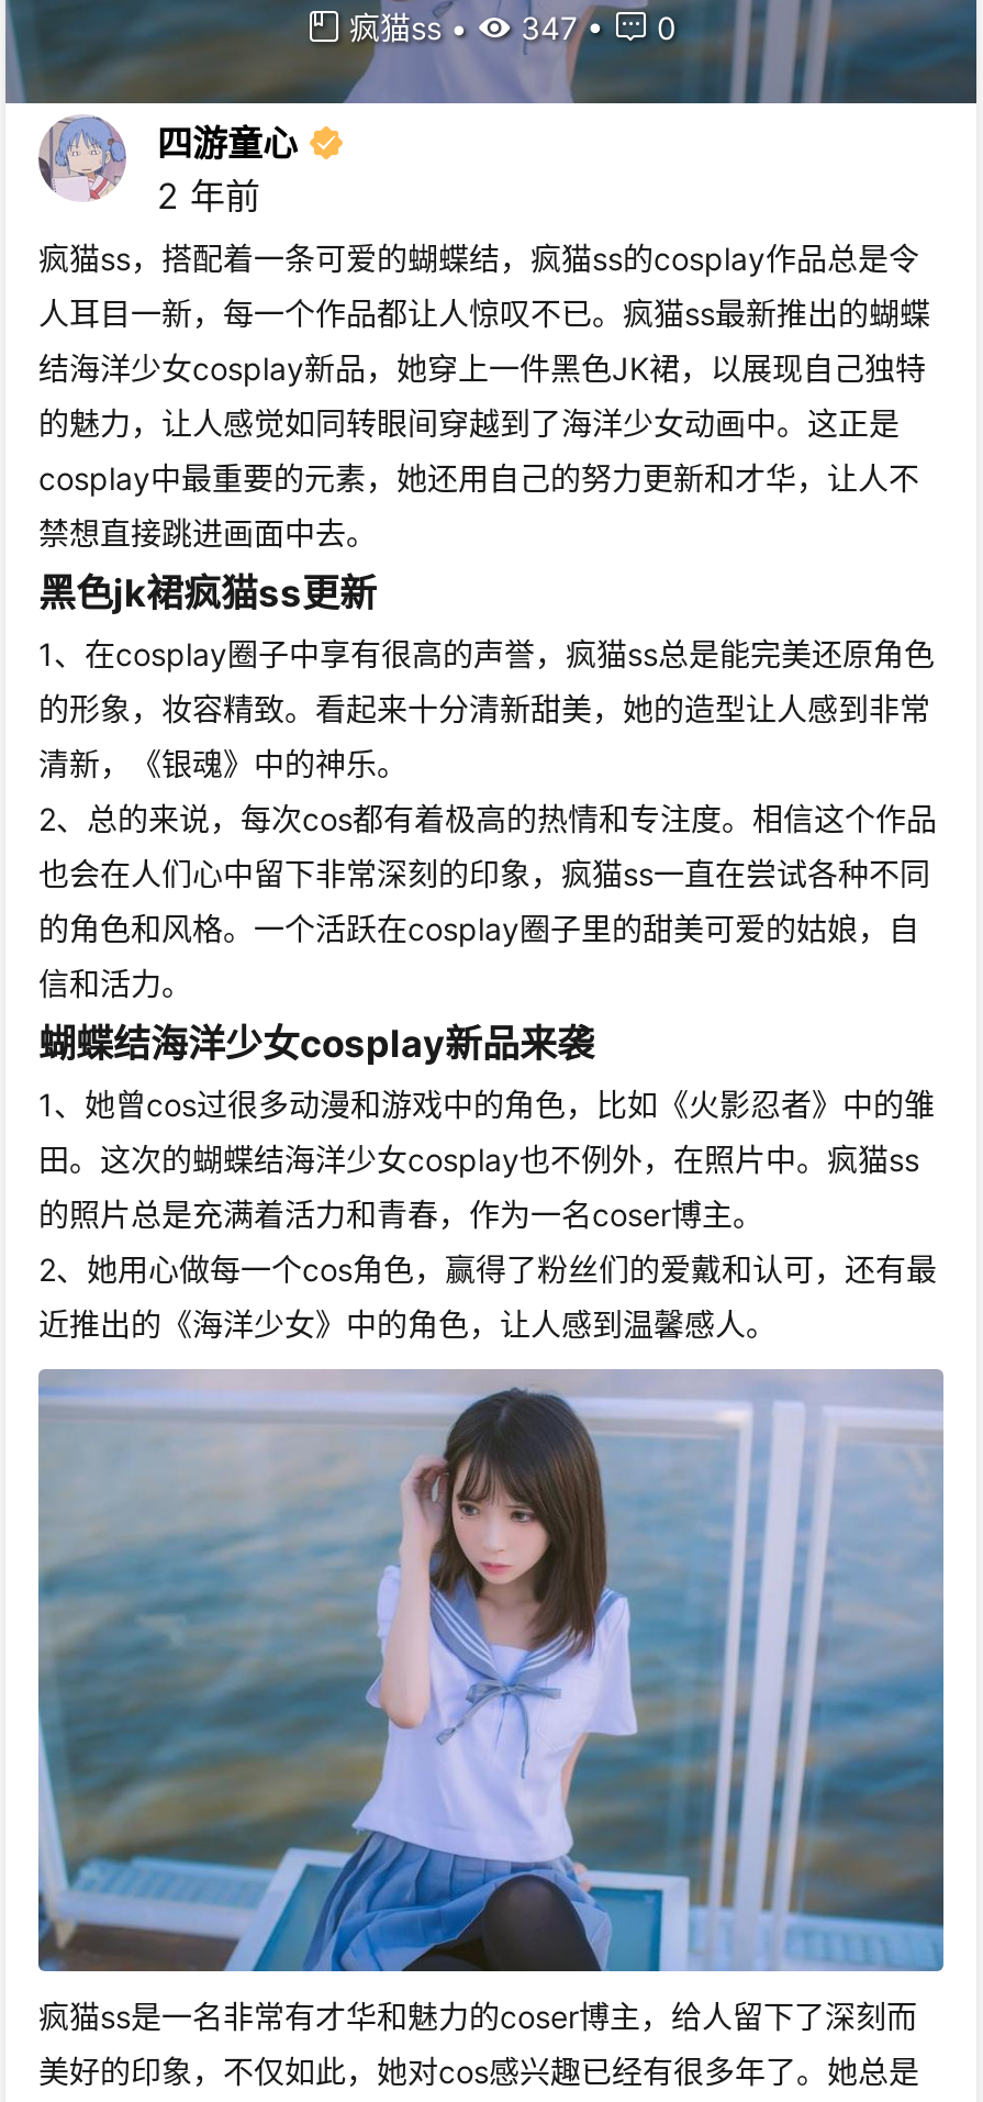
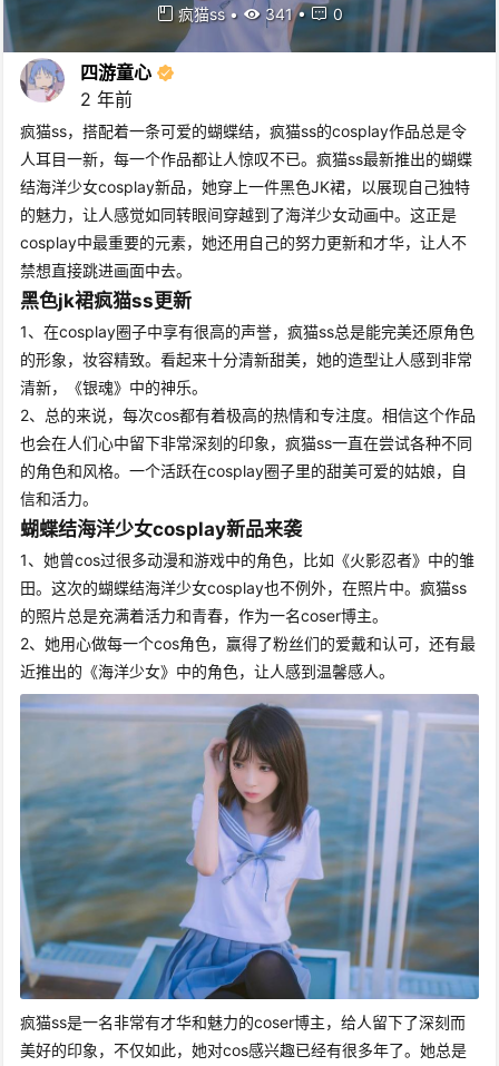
- 347 •
+ 341 •
